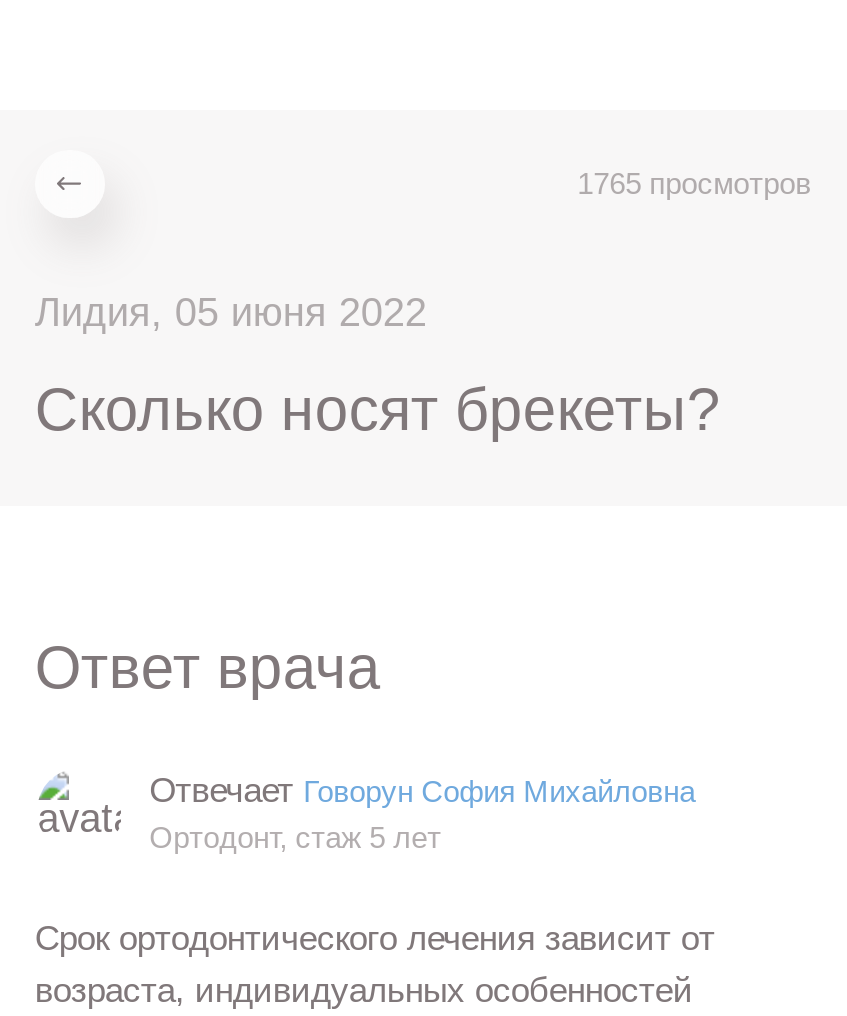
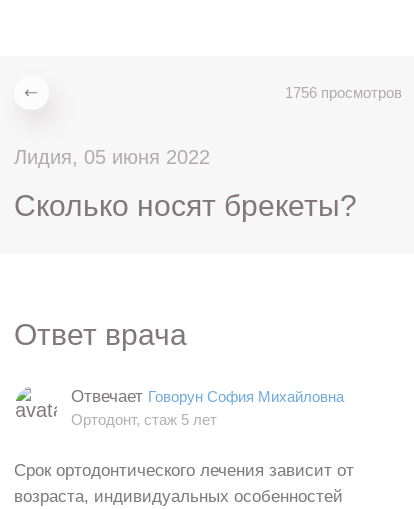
- 1765 просмотров
+ 1756 просмотров
